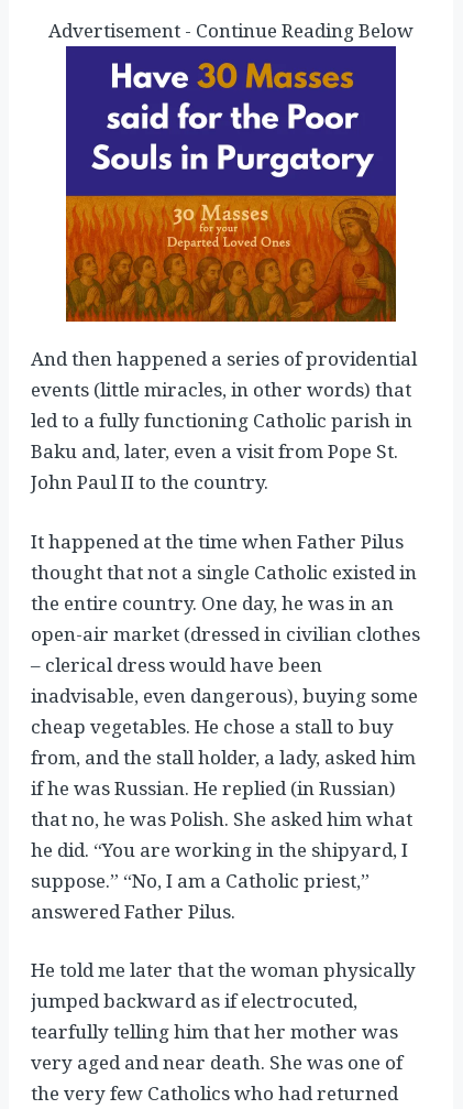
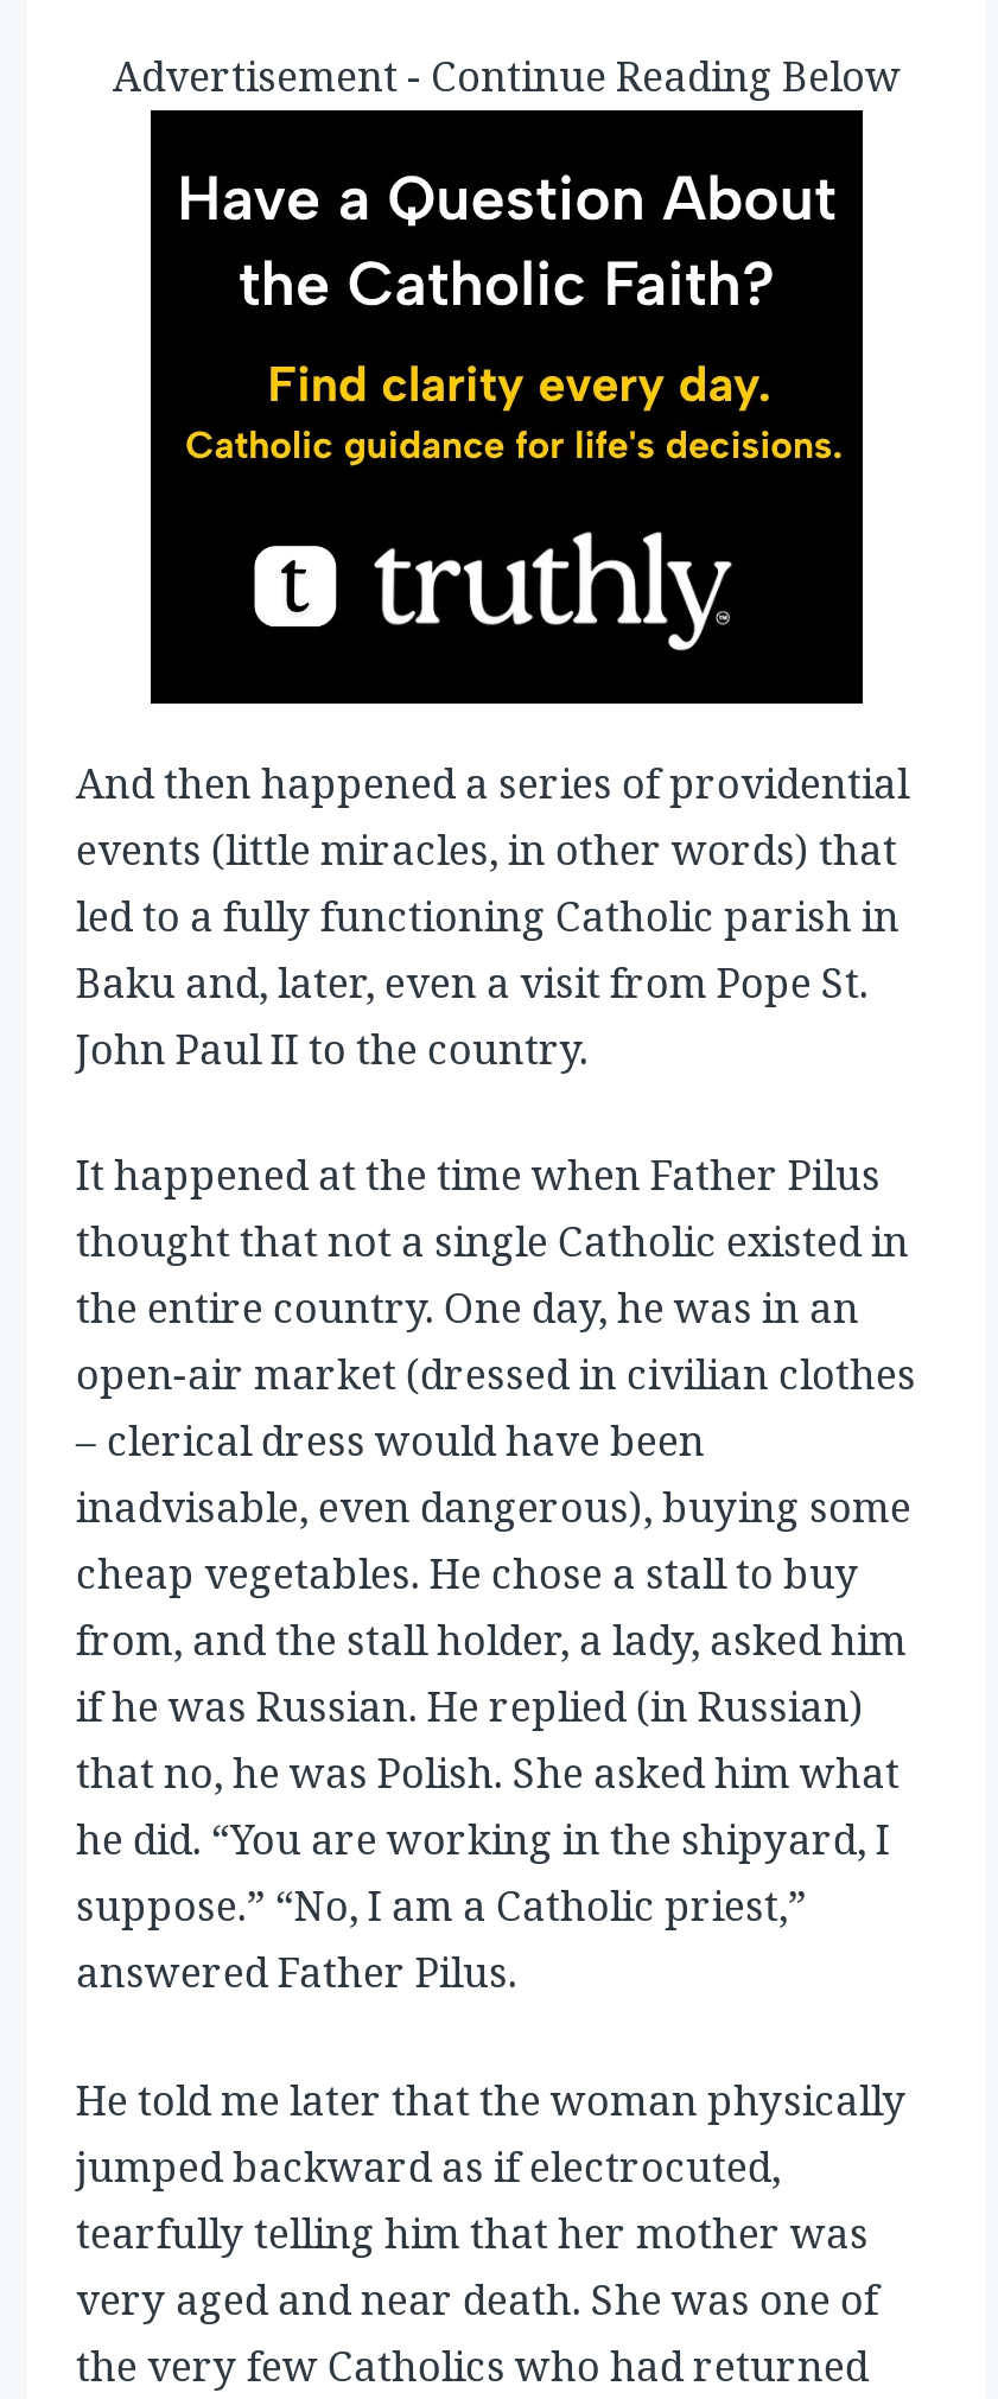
- [image]
+ [image]
